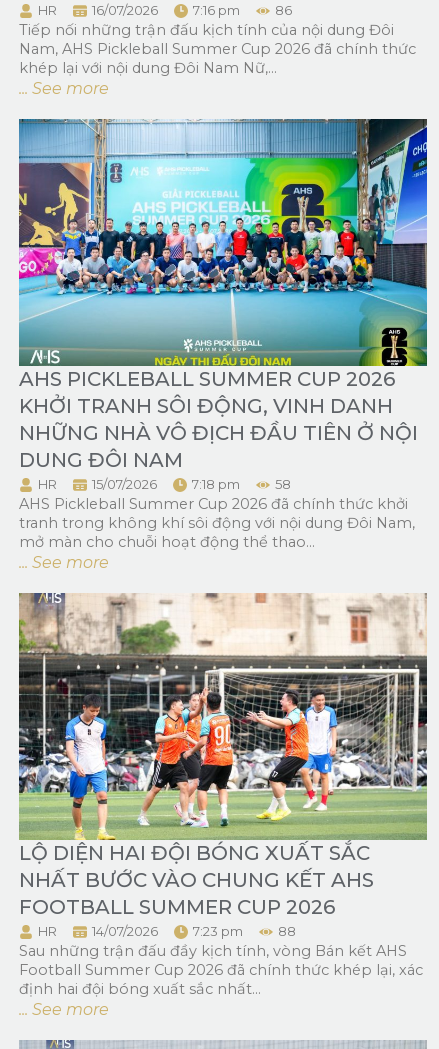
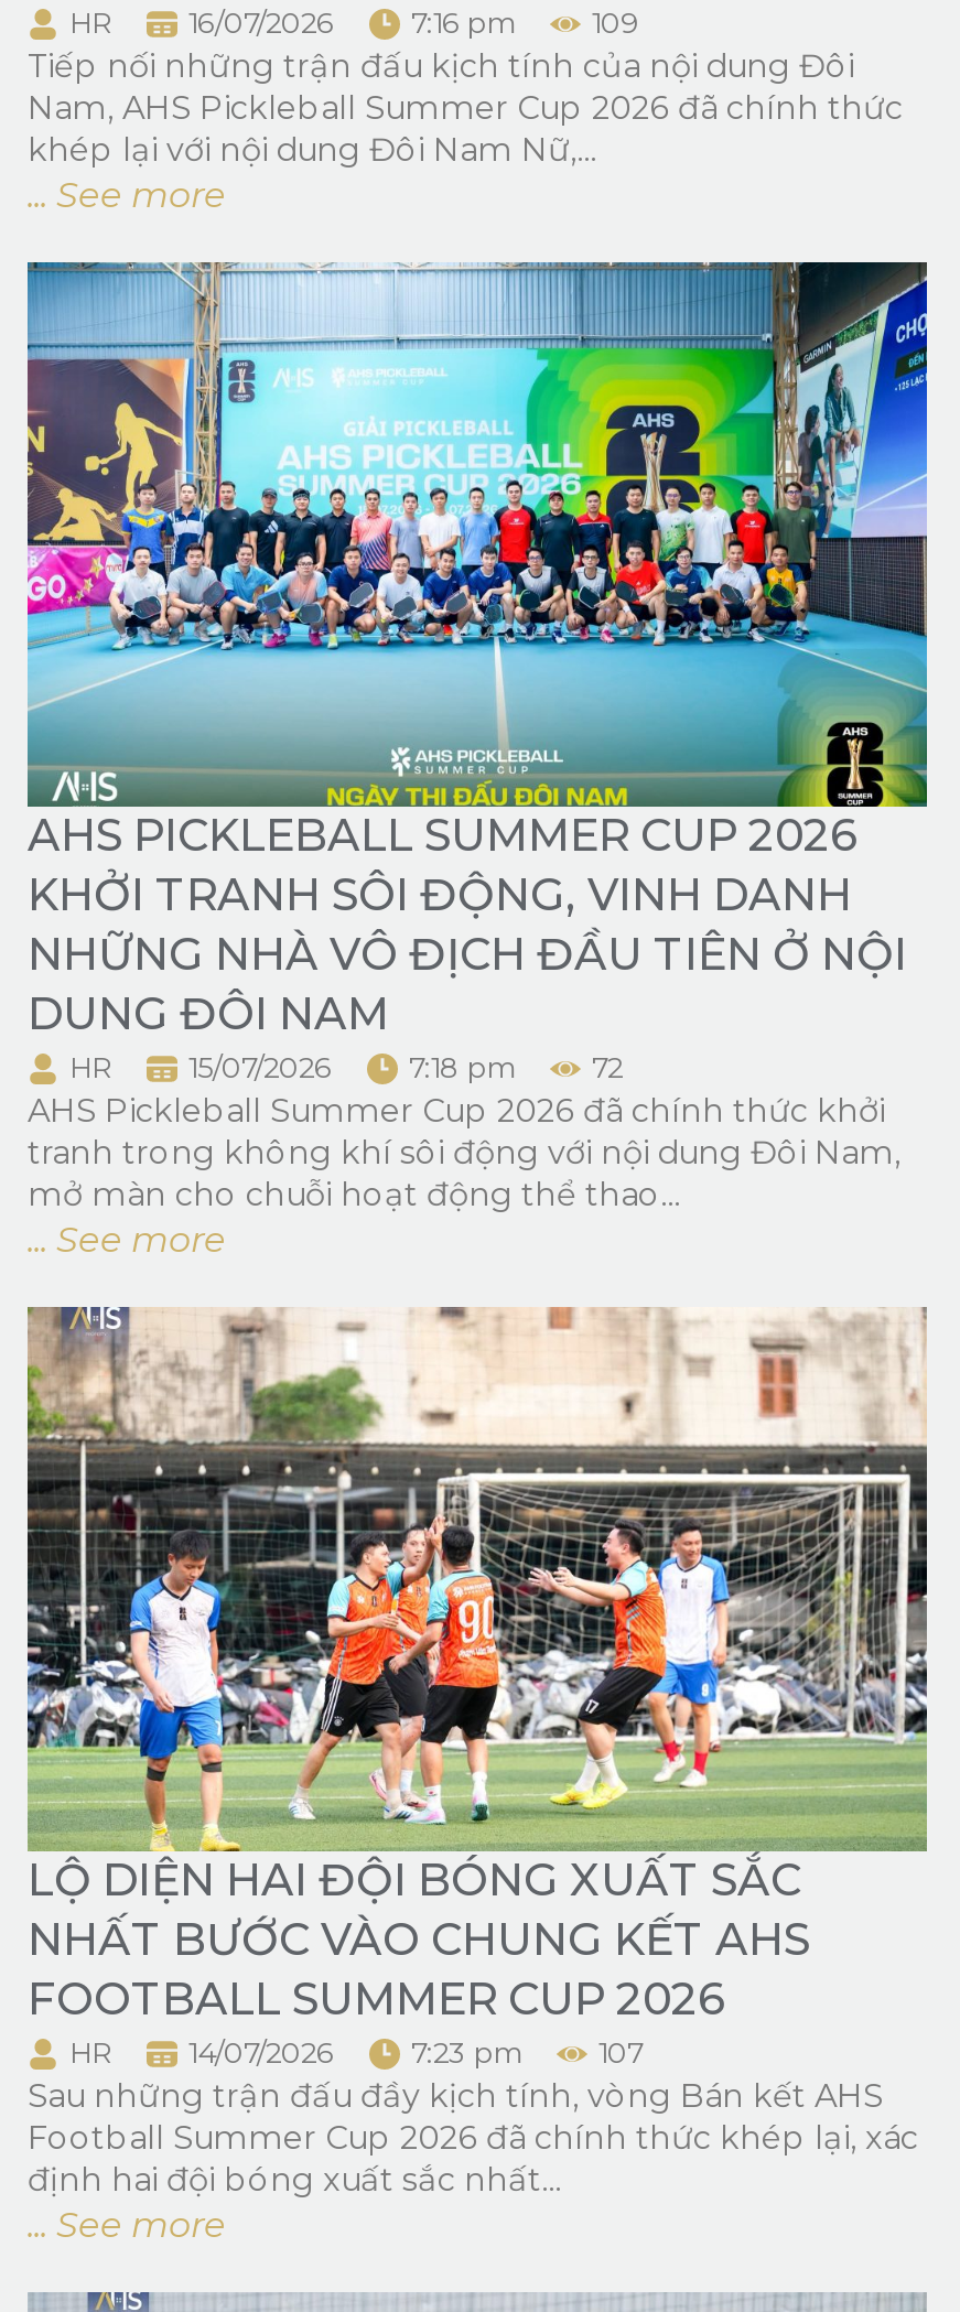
- 86
+ 109

- 58
+ 72

- 88
+ 107
